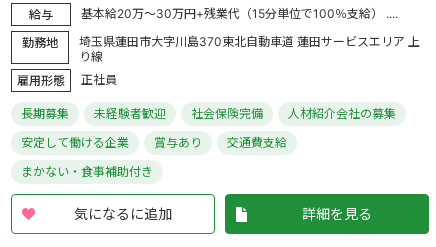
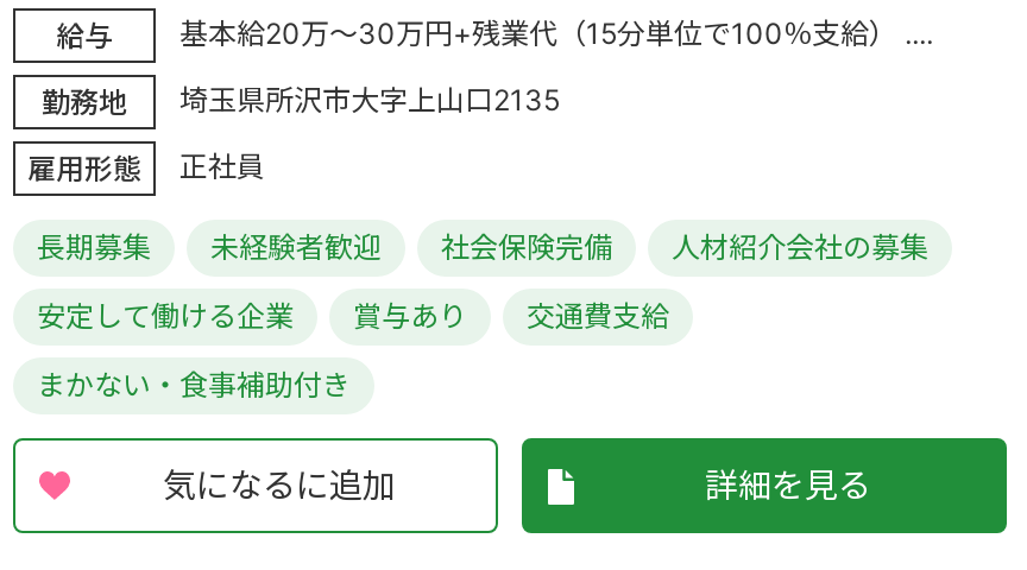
- 埼玉県蓮田市大字川島370東北自動車道 蓮田サービスエリア 上
- り線
+ 埼玉県所沢市大字上山口2135
